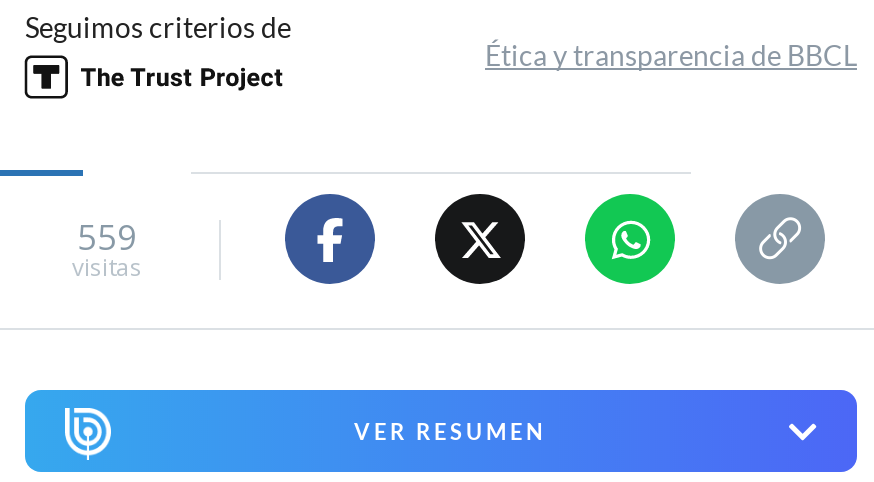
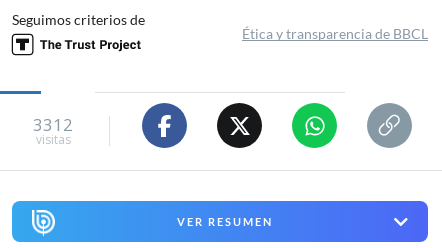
- 559
+ 3312
